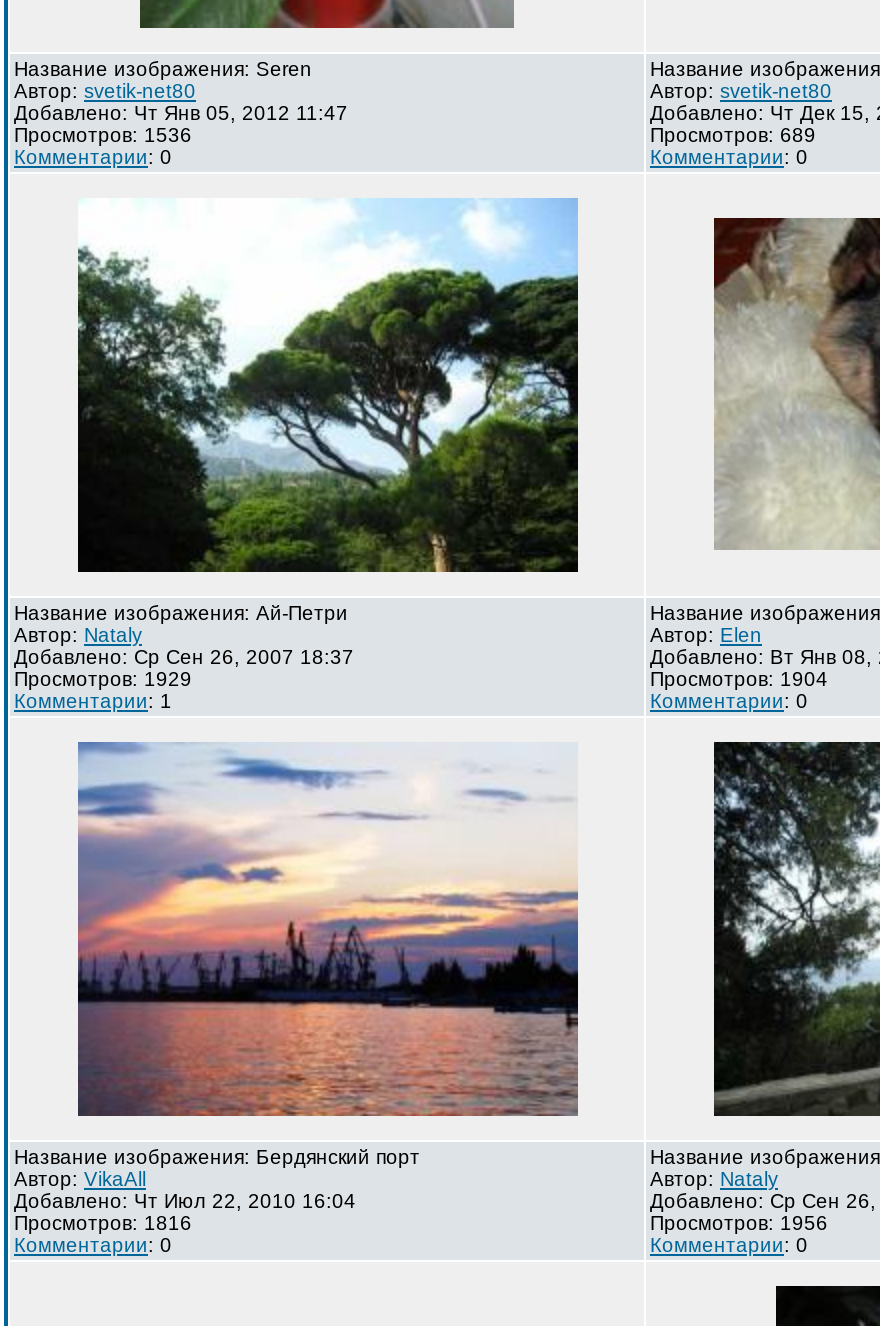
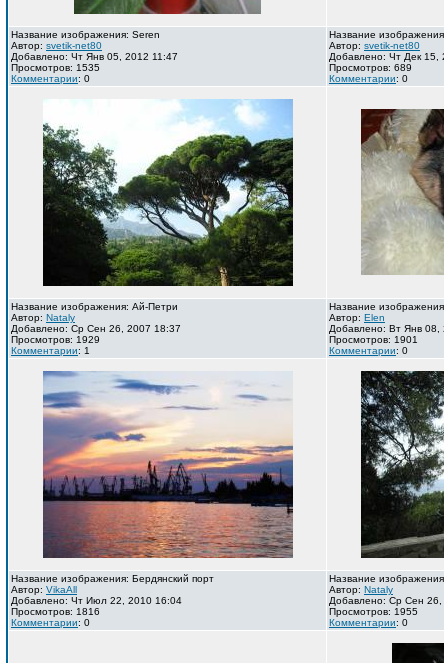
- Просмотров: 1536
+ Просмотров: 1535

- Просмотров: 1904
+ Просмотров: 1901

- Просмотров: 1956
+ Просмотров: 1955
